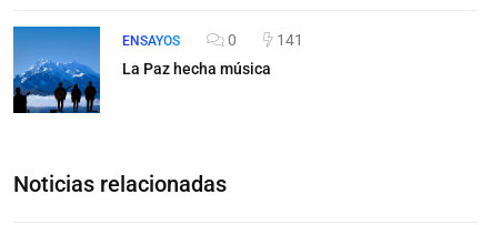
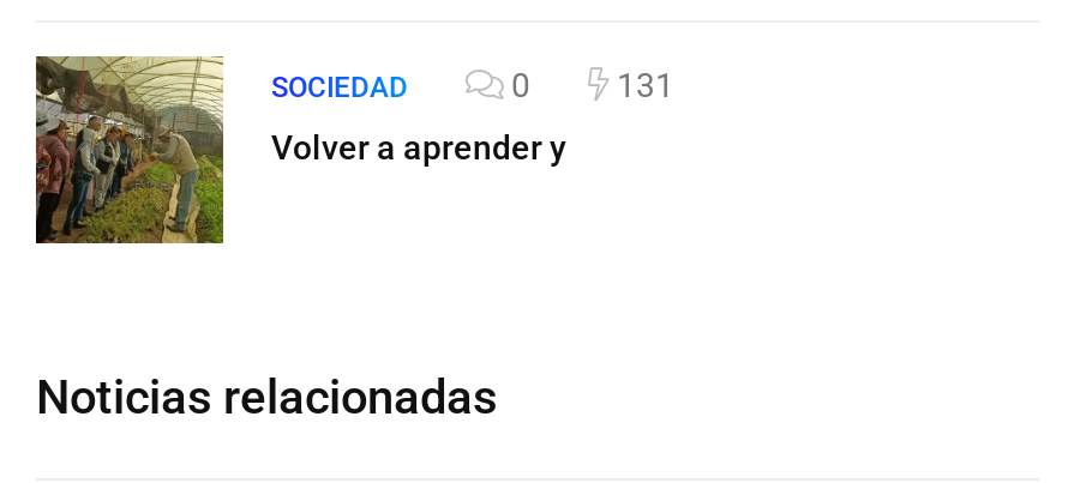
- [image]
- ENSAYOS
+ [image]
+ SOCIEDAD

- 141
+ 131

- La Paz hecha música
+ Volver a aprender y
